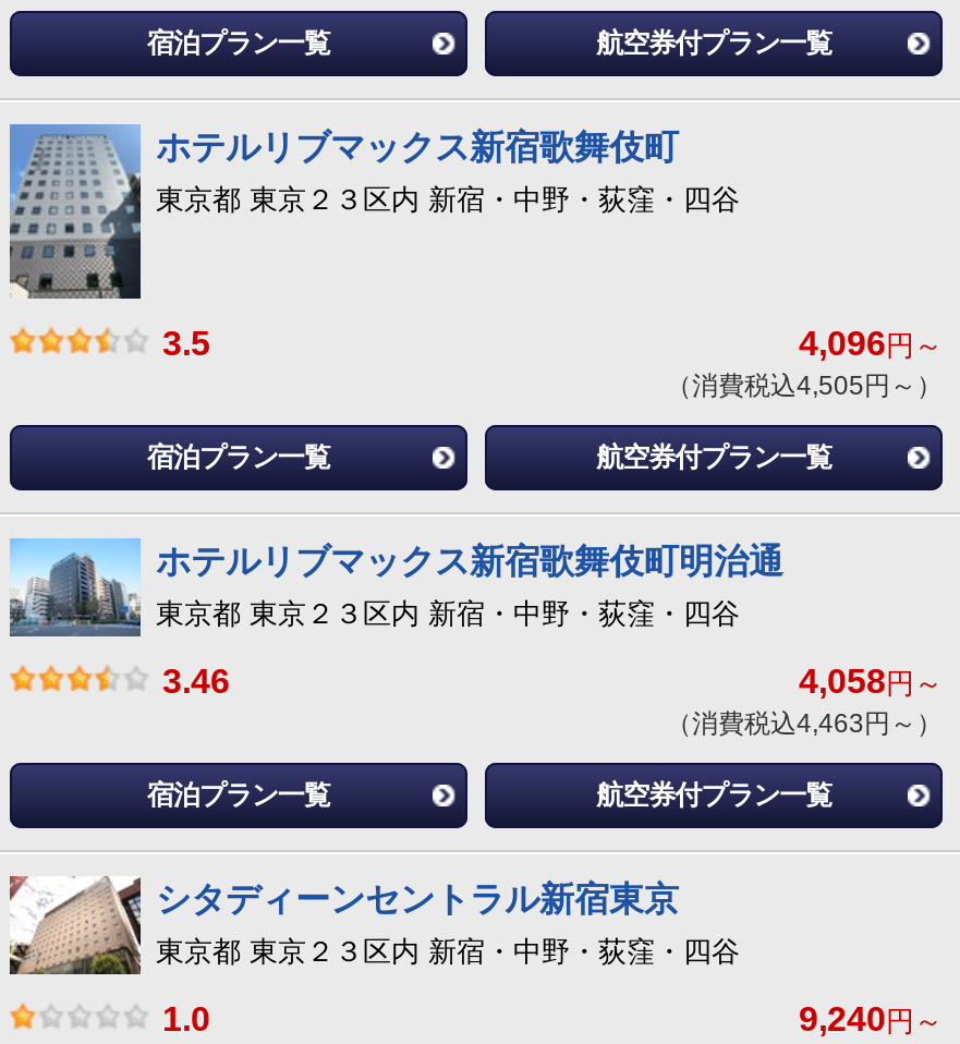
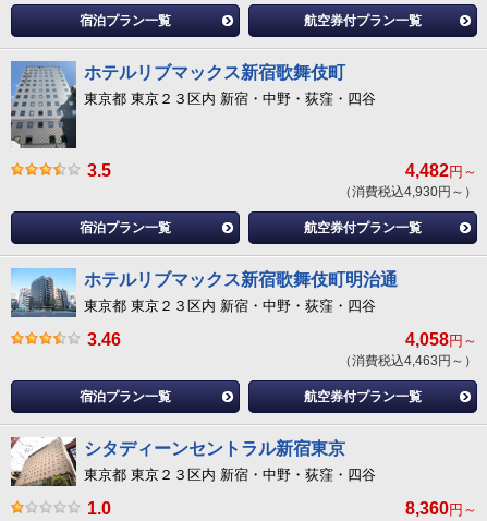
- 4,096円～
+ 4,482円～

- （消費税込4,505円～）
+ （消費税込4,930円～）

- 9,240円～
+ 8,360円～
